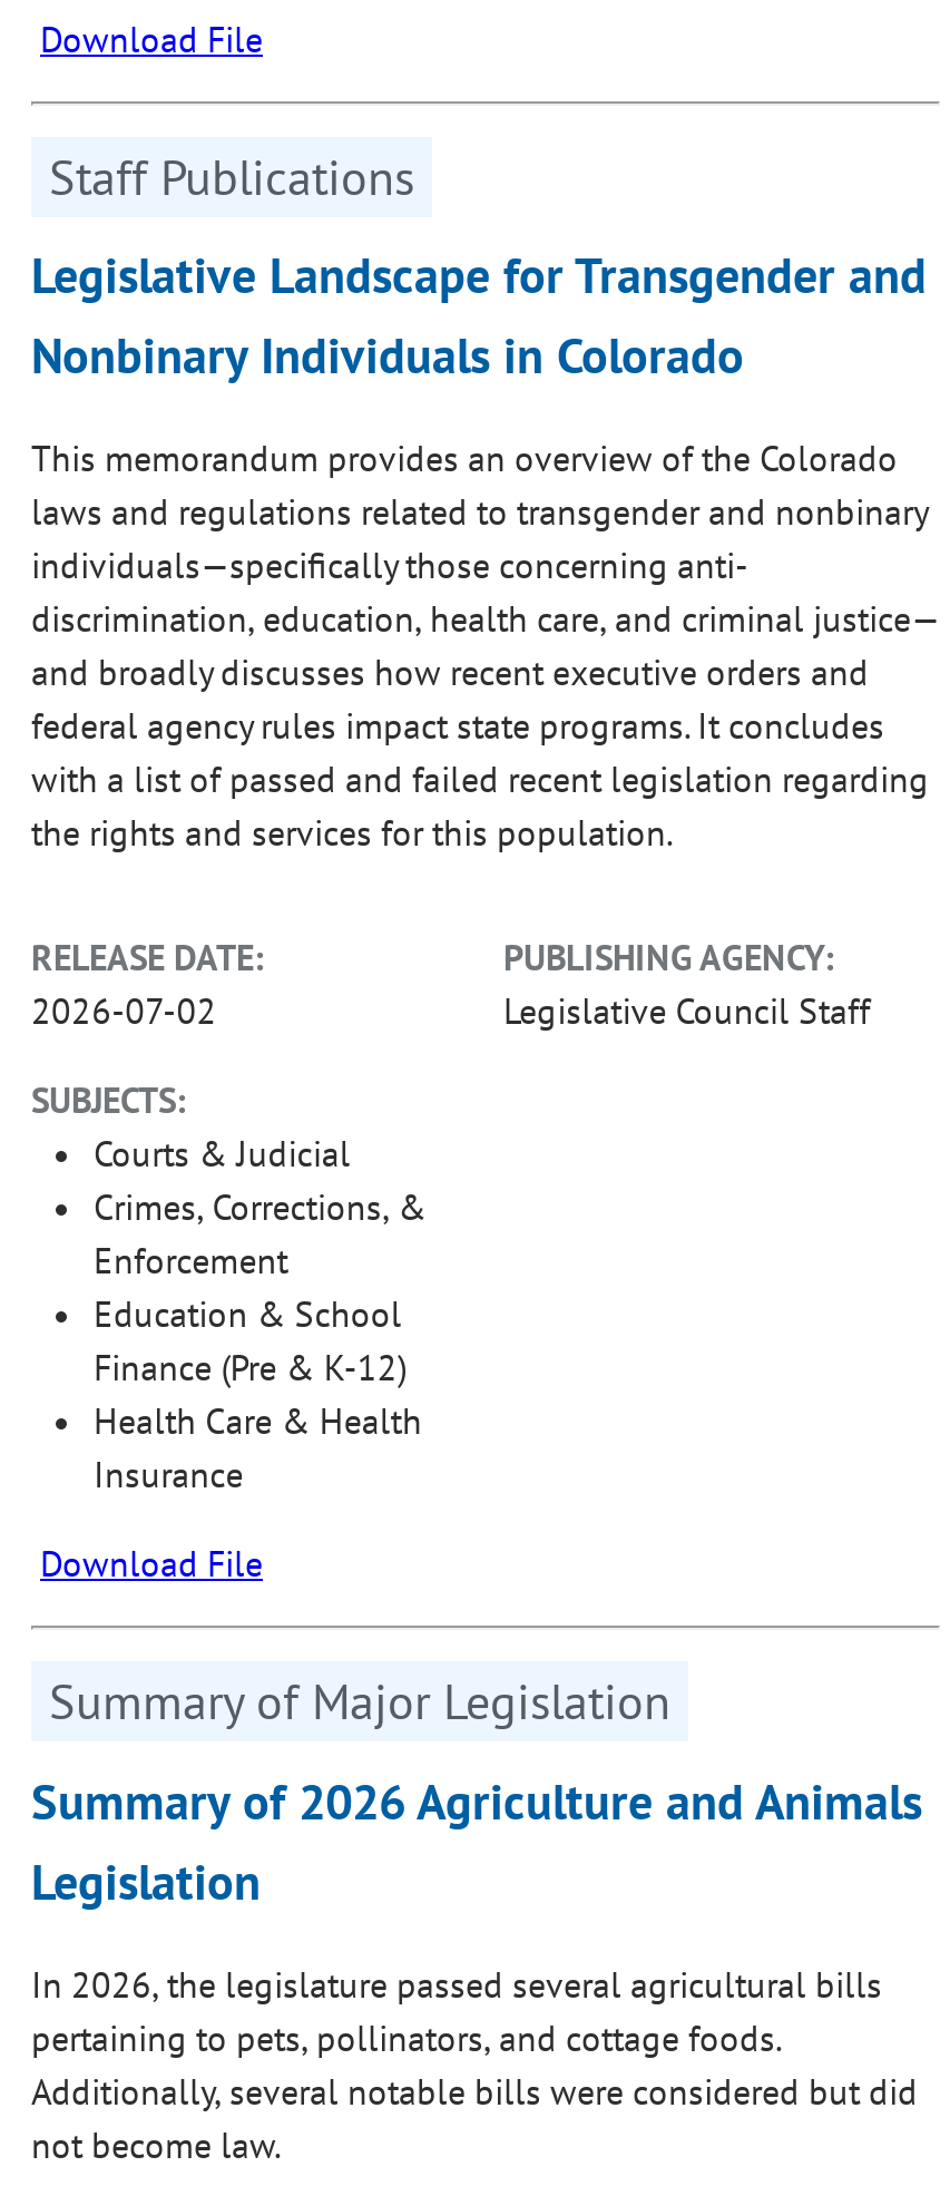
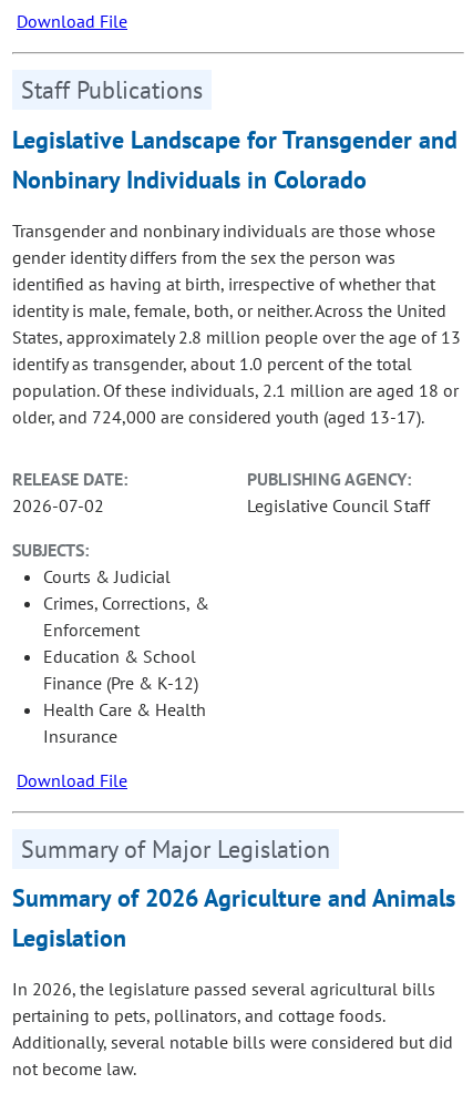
- This memorandum provides an overview of the Colorado
- laws and regulations related to transgender and nonbinary
- individuals—specifically those concerning anti-
- discrimination, education, health care, and criminal justice—
- and broadly discusses how recent executive orders and
- federal agency rules impact state programs. It concludes
- with a list of passed and failed recent legislation regarding
- the rights and services for this population.
+ Transgender and nonbinary individuals are those whose
+ gender identity differs from the sex the person was
+ identified as having at birth, irrespective of whether that
+ identity is male, female, both, or neither. Across the United
+ States, approximately 2.8 million people over the age of 13
+ identify as transgender, about 1.0 percent of the total
+ population. Of these individuals, 2.1 million are aged 18 or
+ older, and 724,000 are considered youth (aged 13-17).
